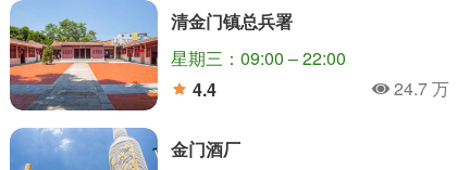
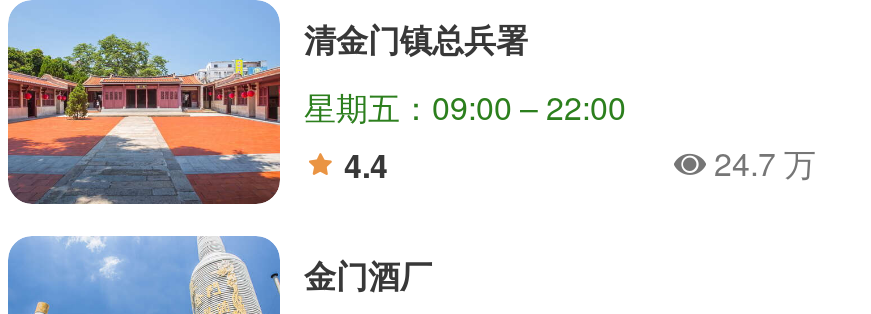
- 星期三：09:00 – 22:00
+ 星期五：09:00 – 22:00
